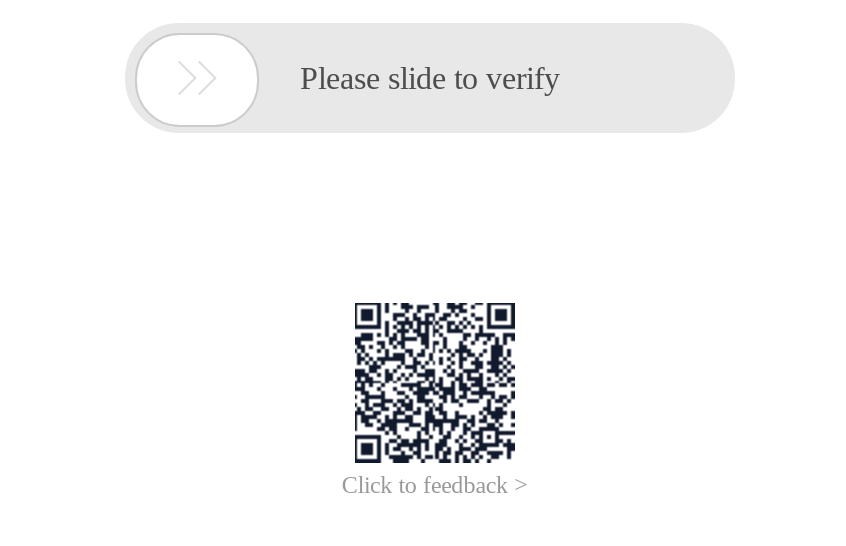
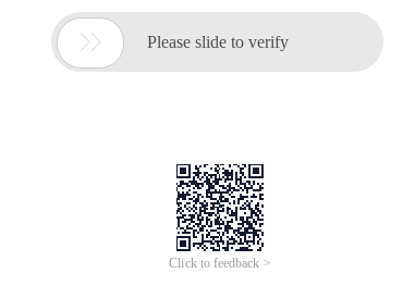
- [image]
+ [image]
